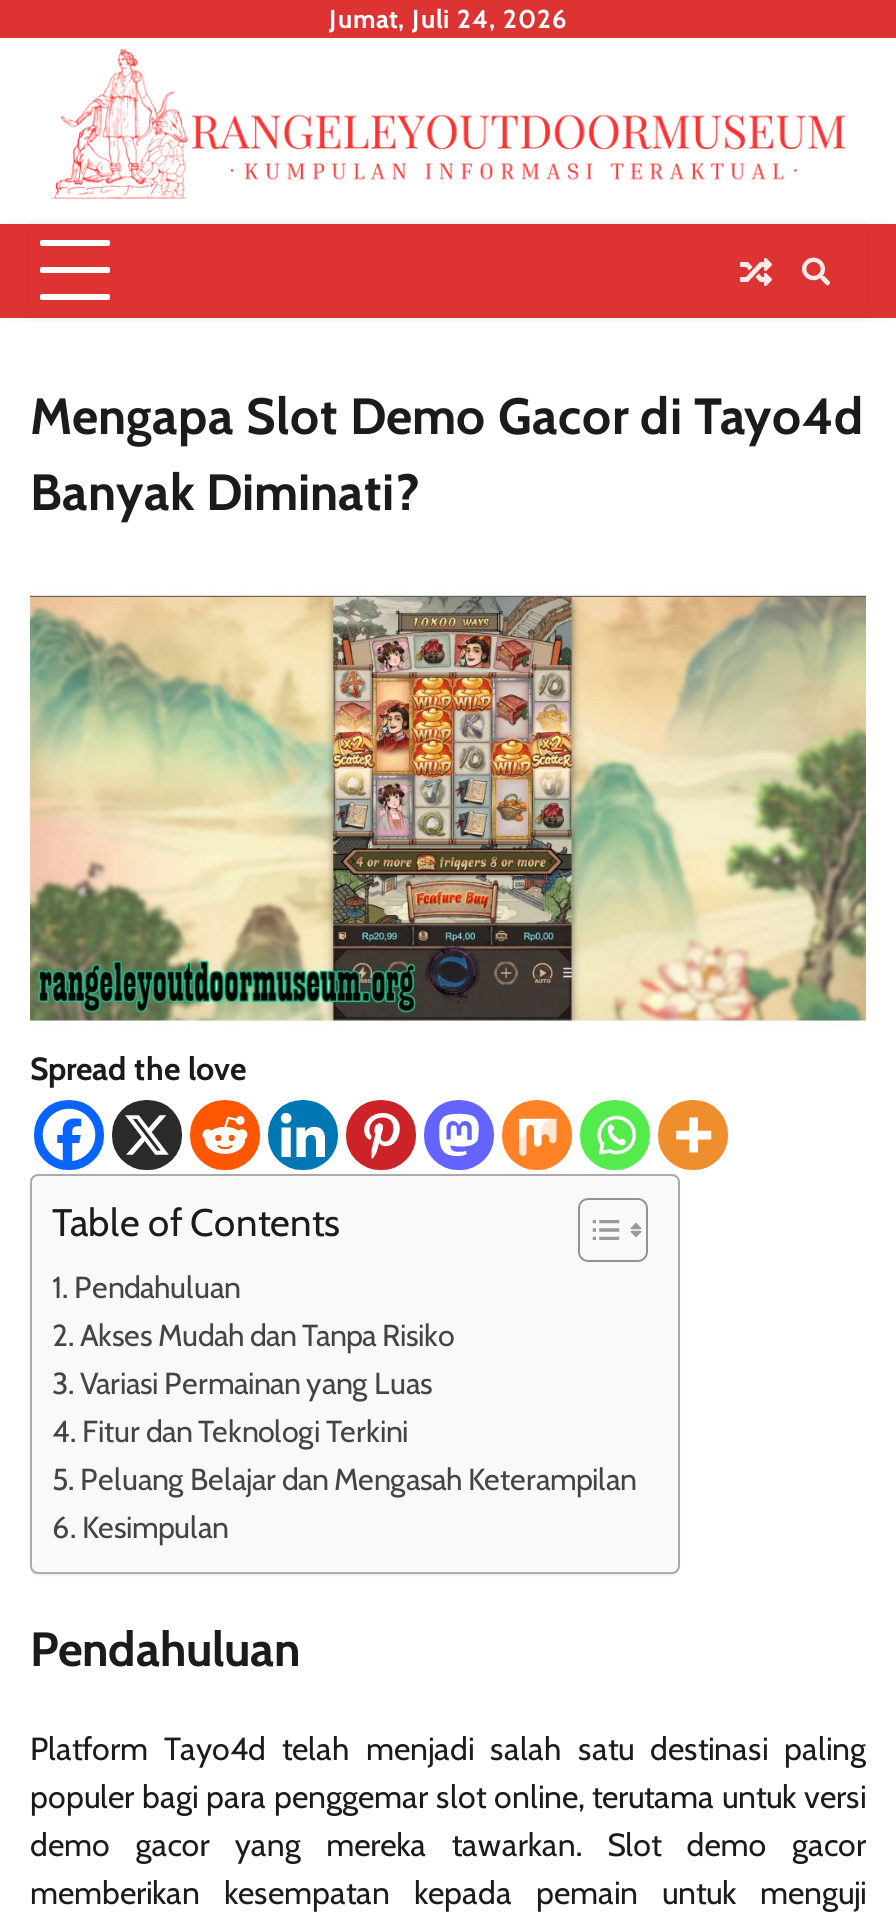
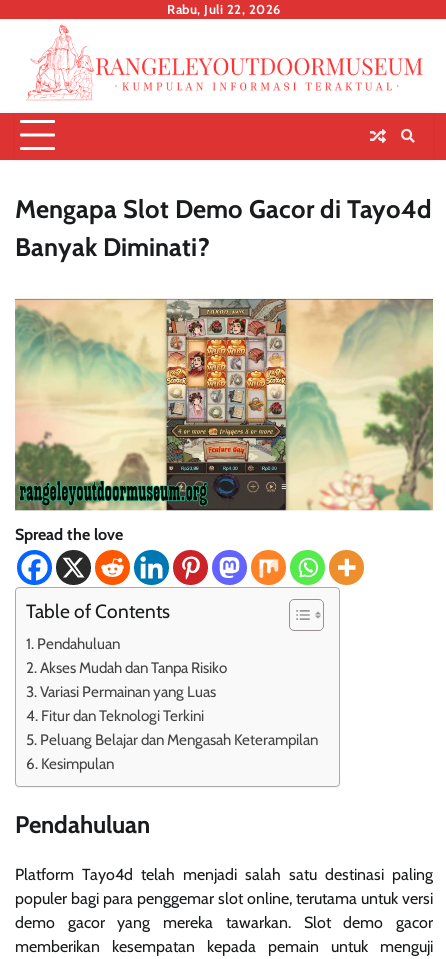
- Jumat, Juli 24, 2026
+ Rabu, Juli 22, 2026
